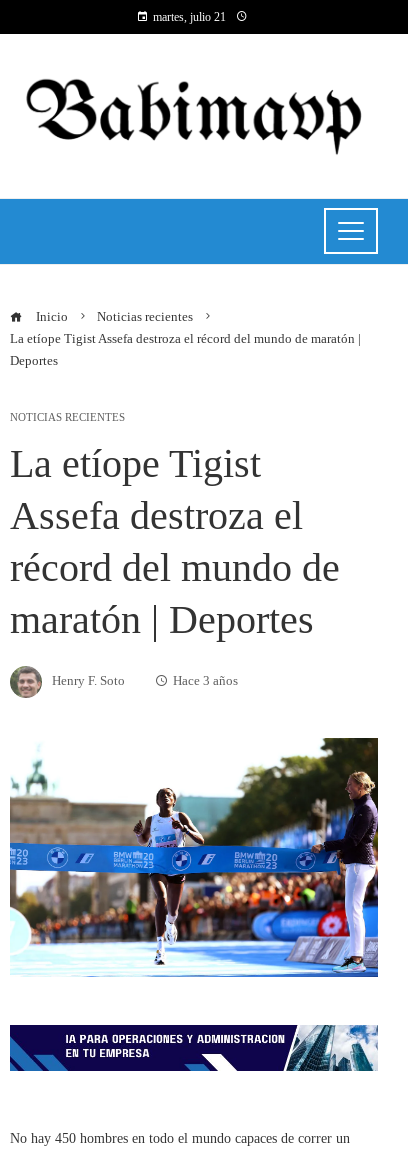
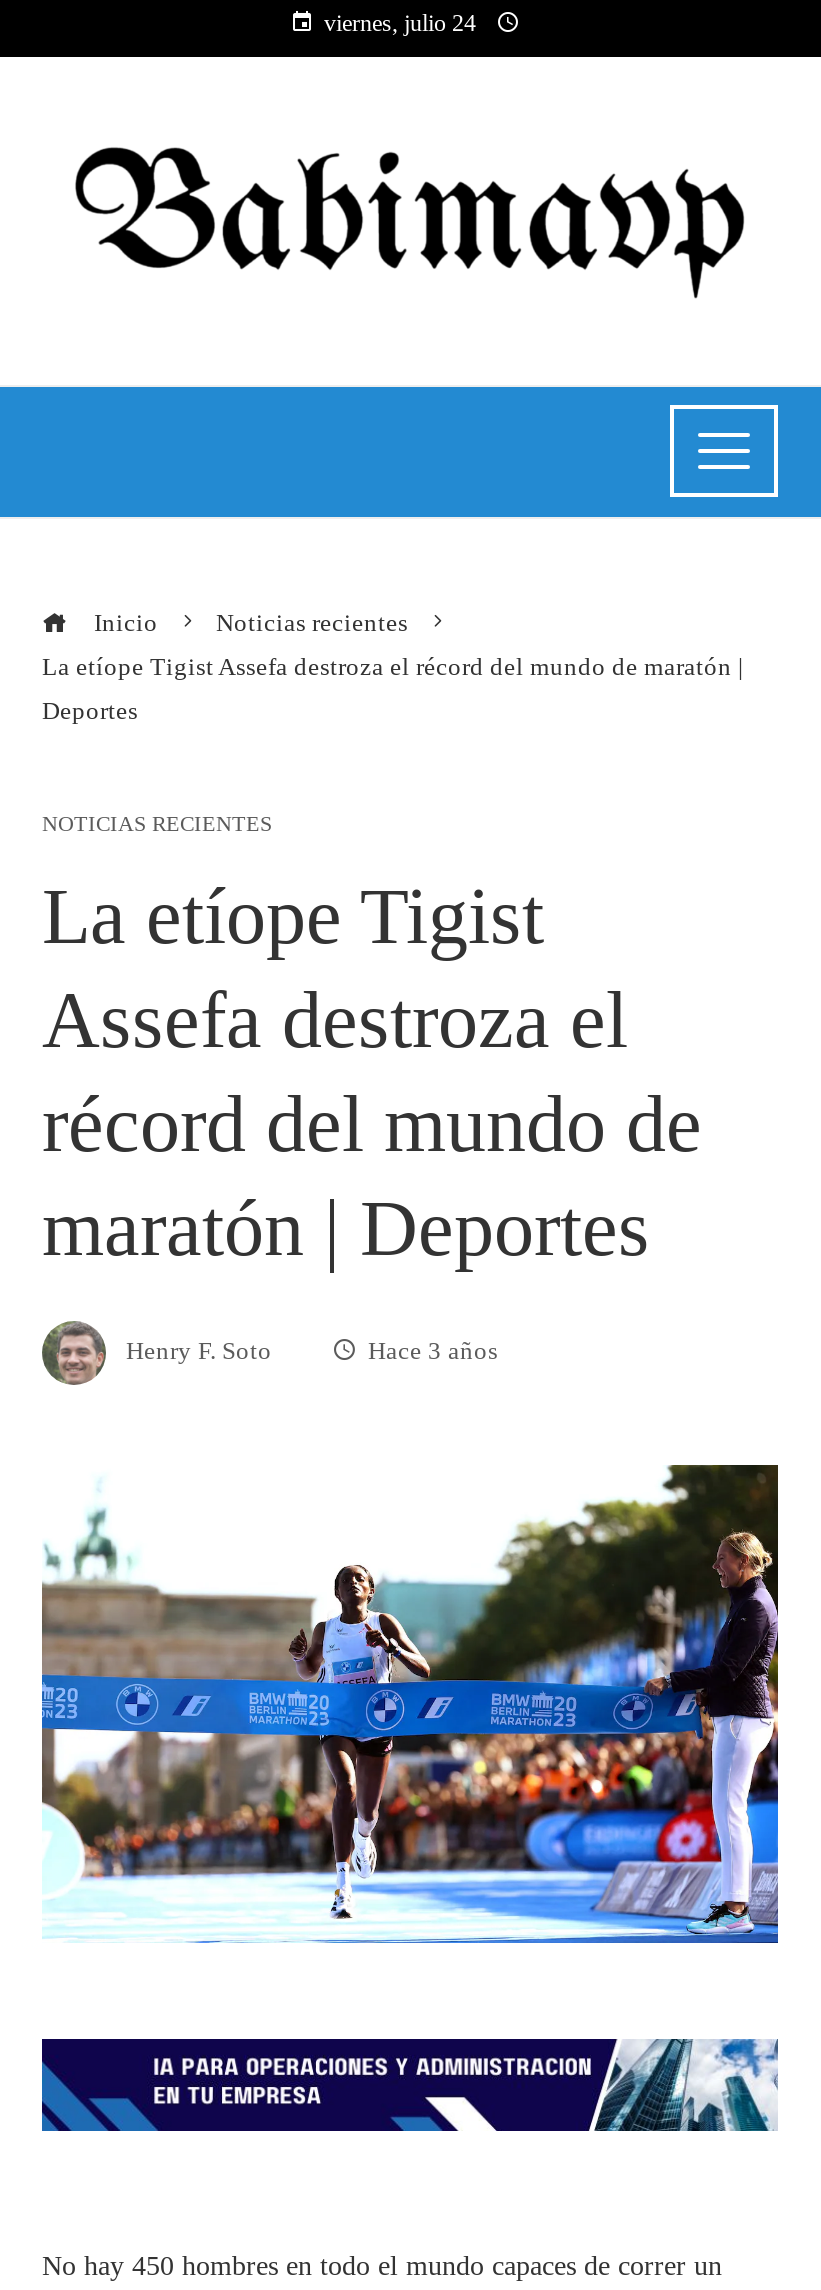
- martes, julio 21
+ viernes, julio 24
